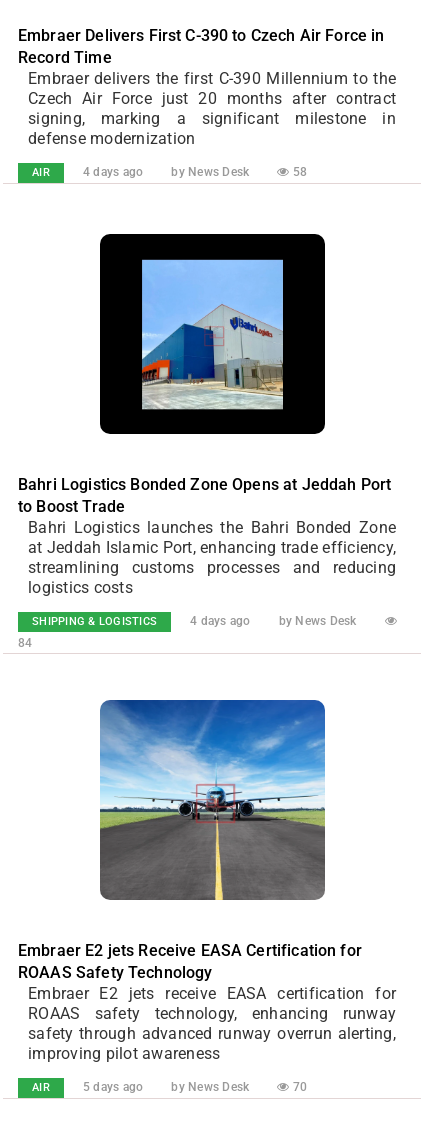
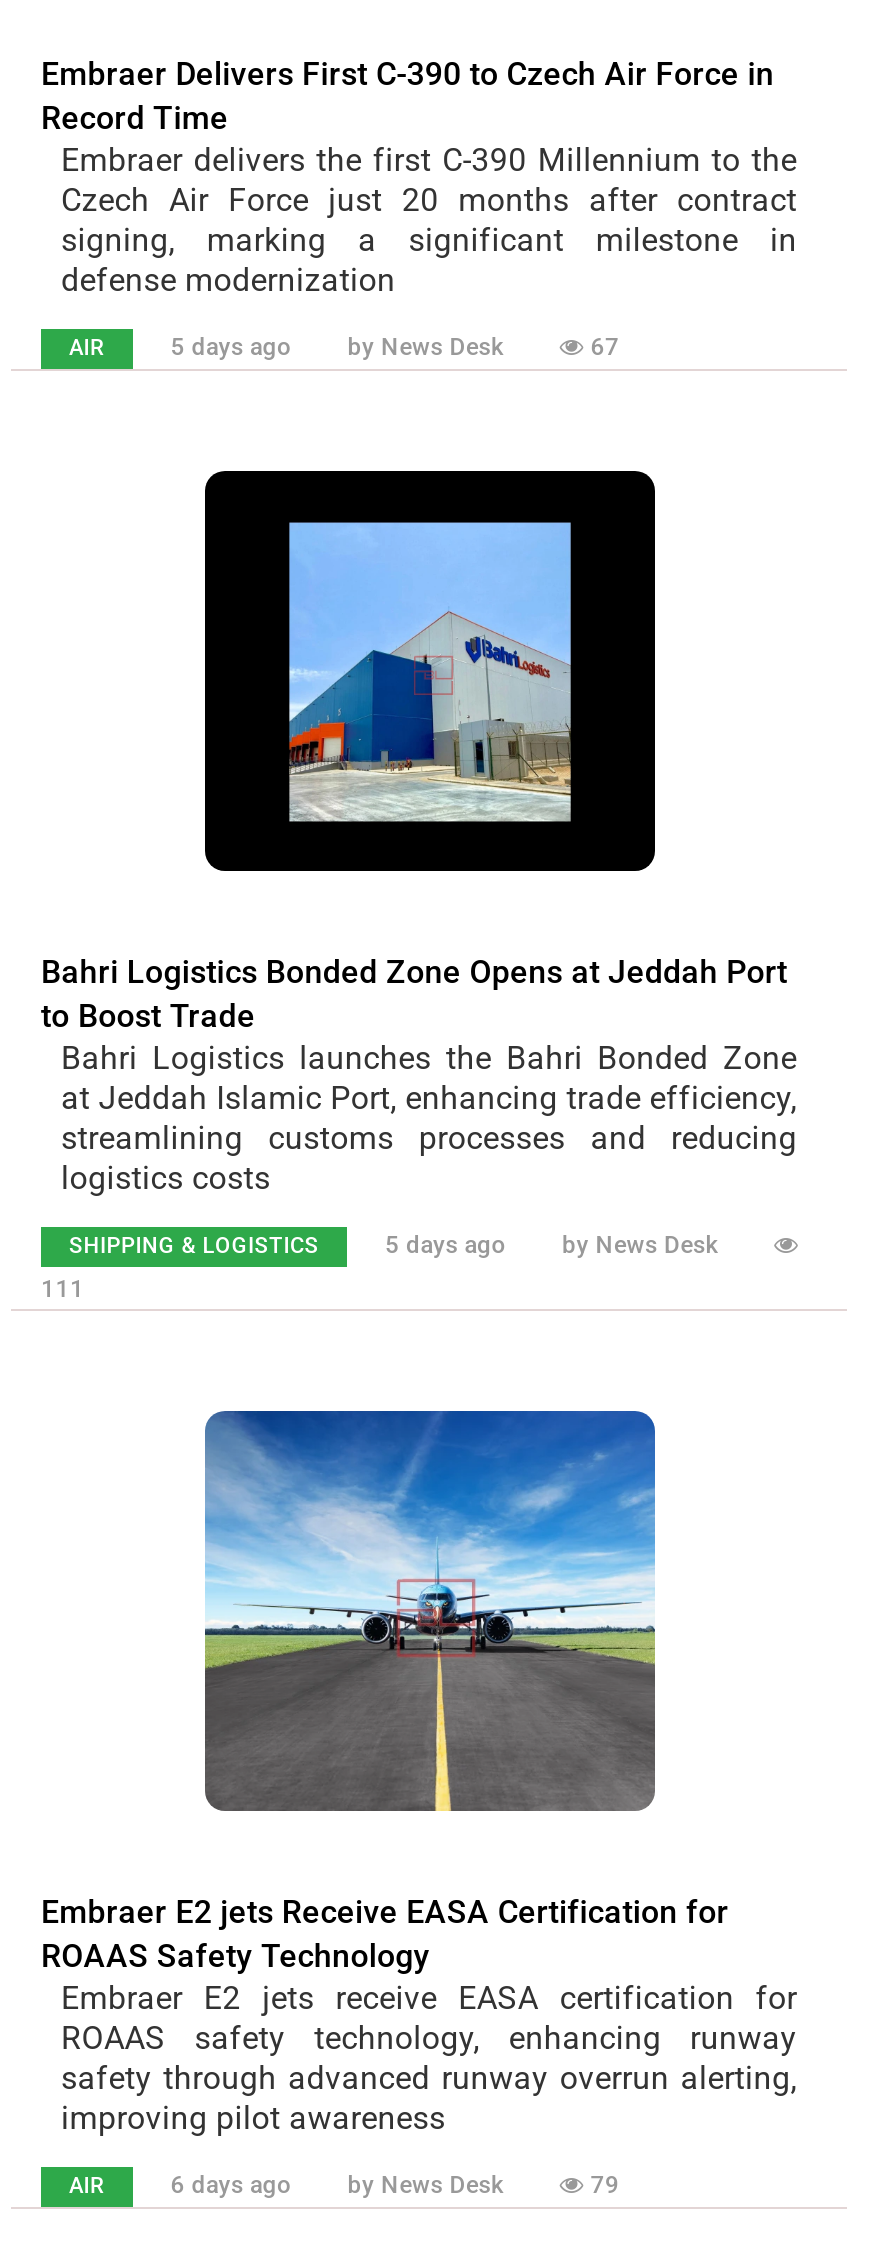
- 4 days ago by News Desk
+ 5 days ago by News Desk

- 58
+ 67

- 4 days ago by News Desk
+ 5 days ago by News Desk

- 84
+ 111

- 5 days ago by News Desk
+ 6 days ago by News Desk

- 70
+ 79
